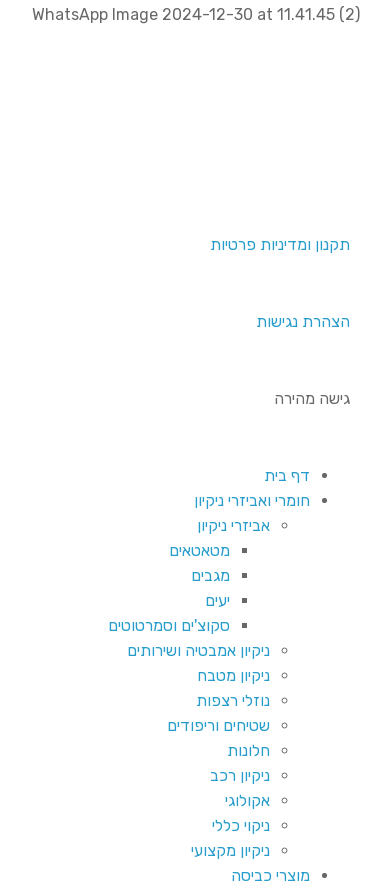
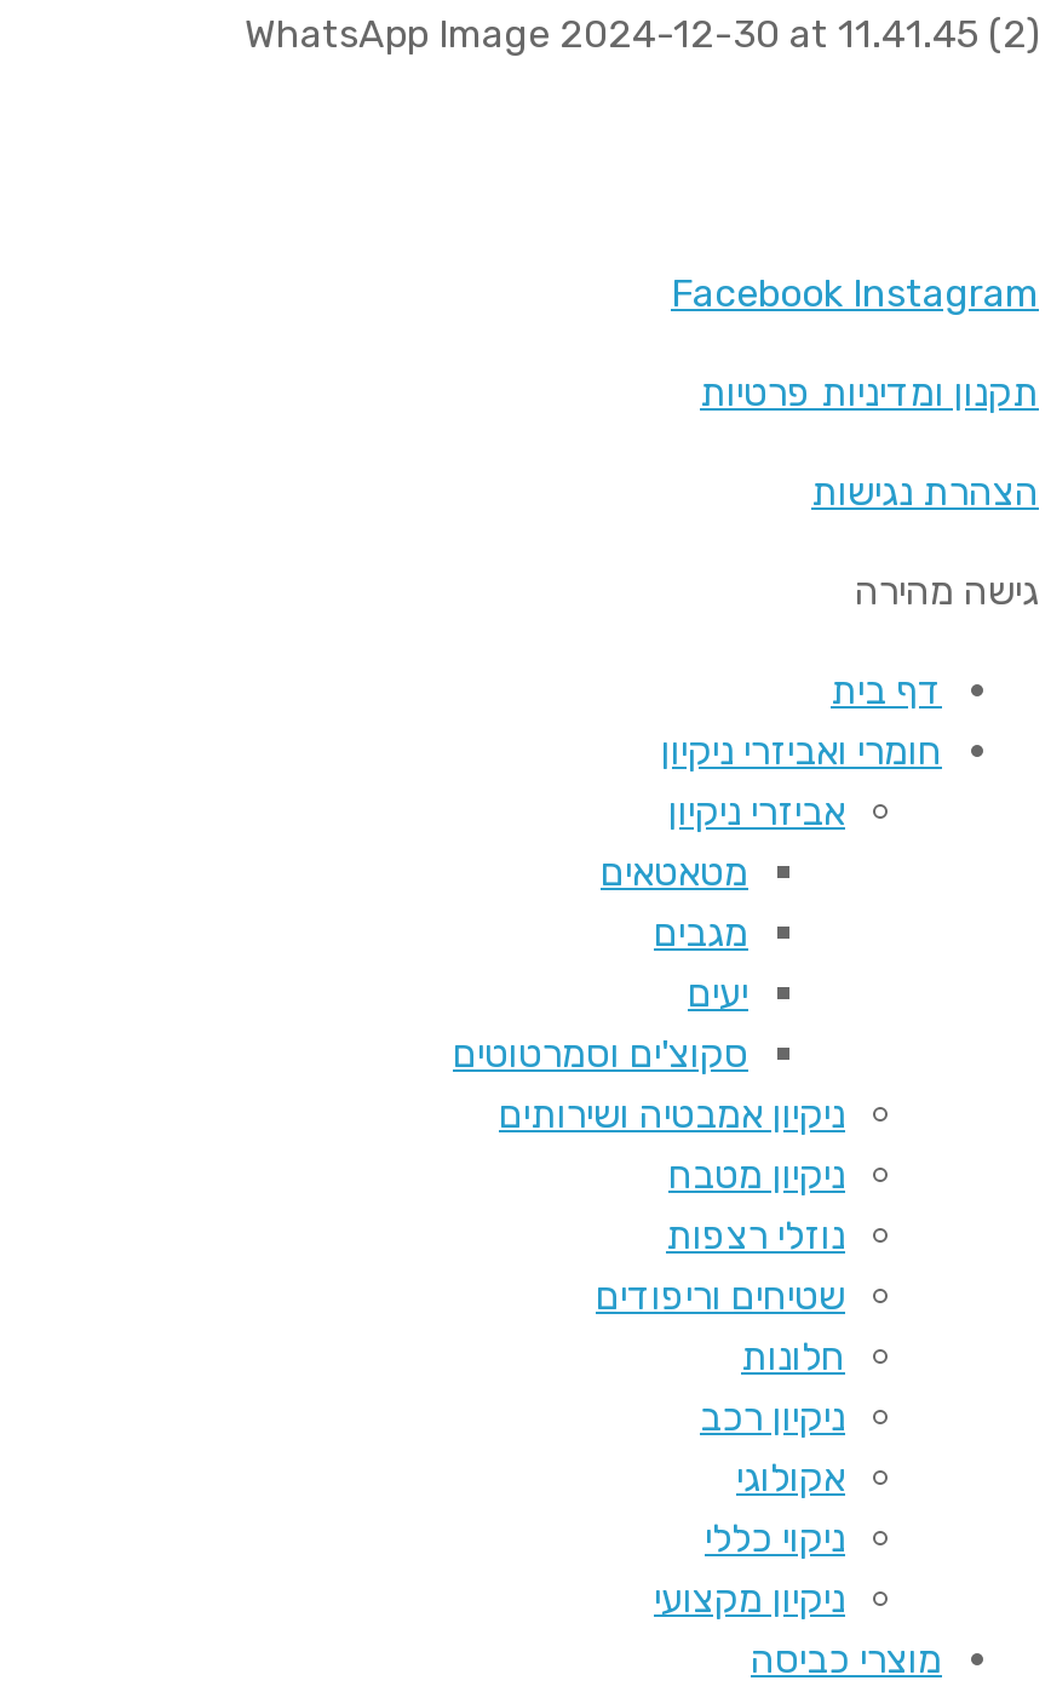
+ Facebook Instagram
